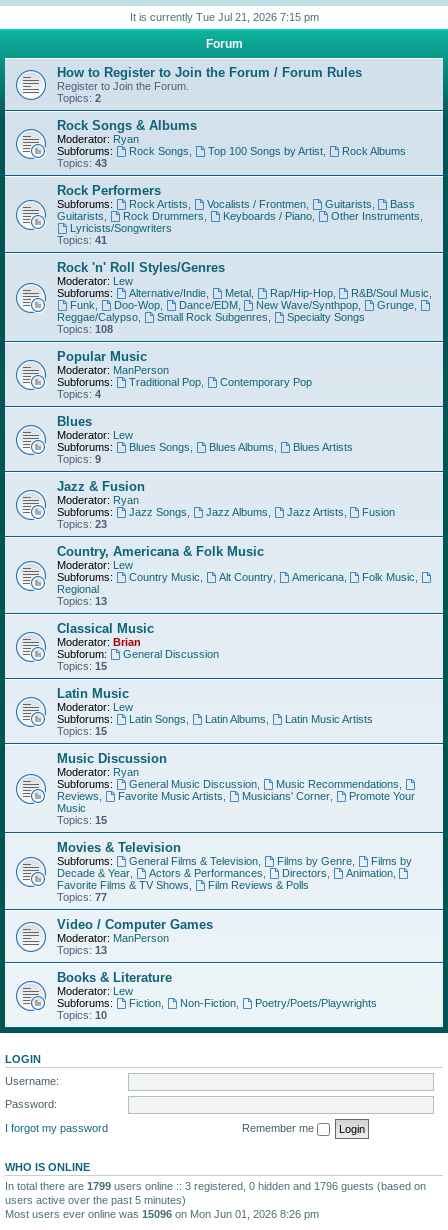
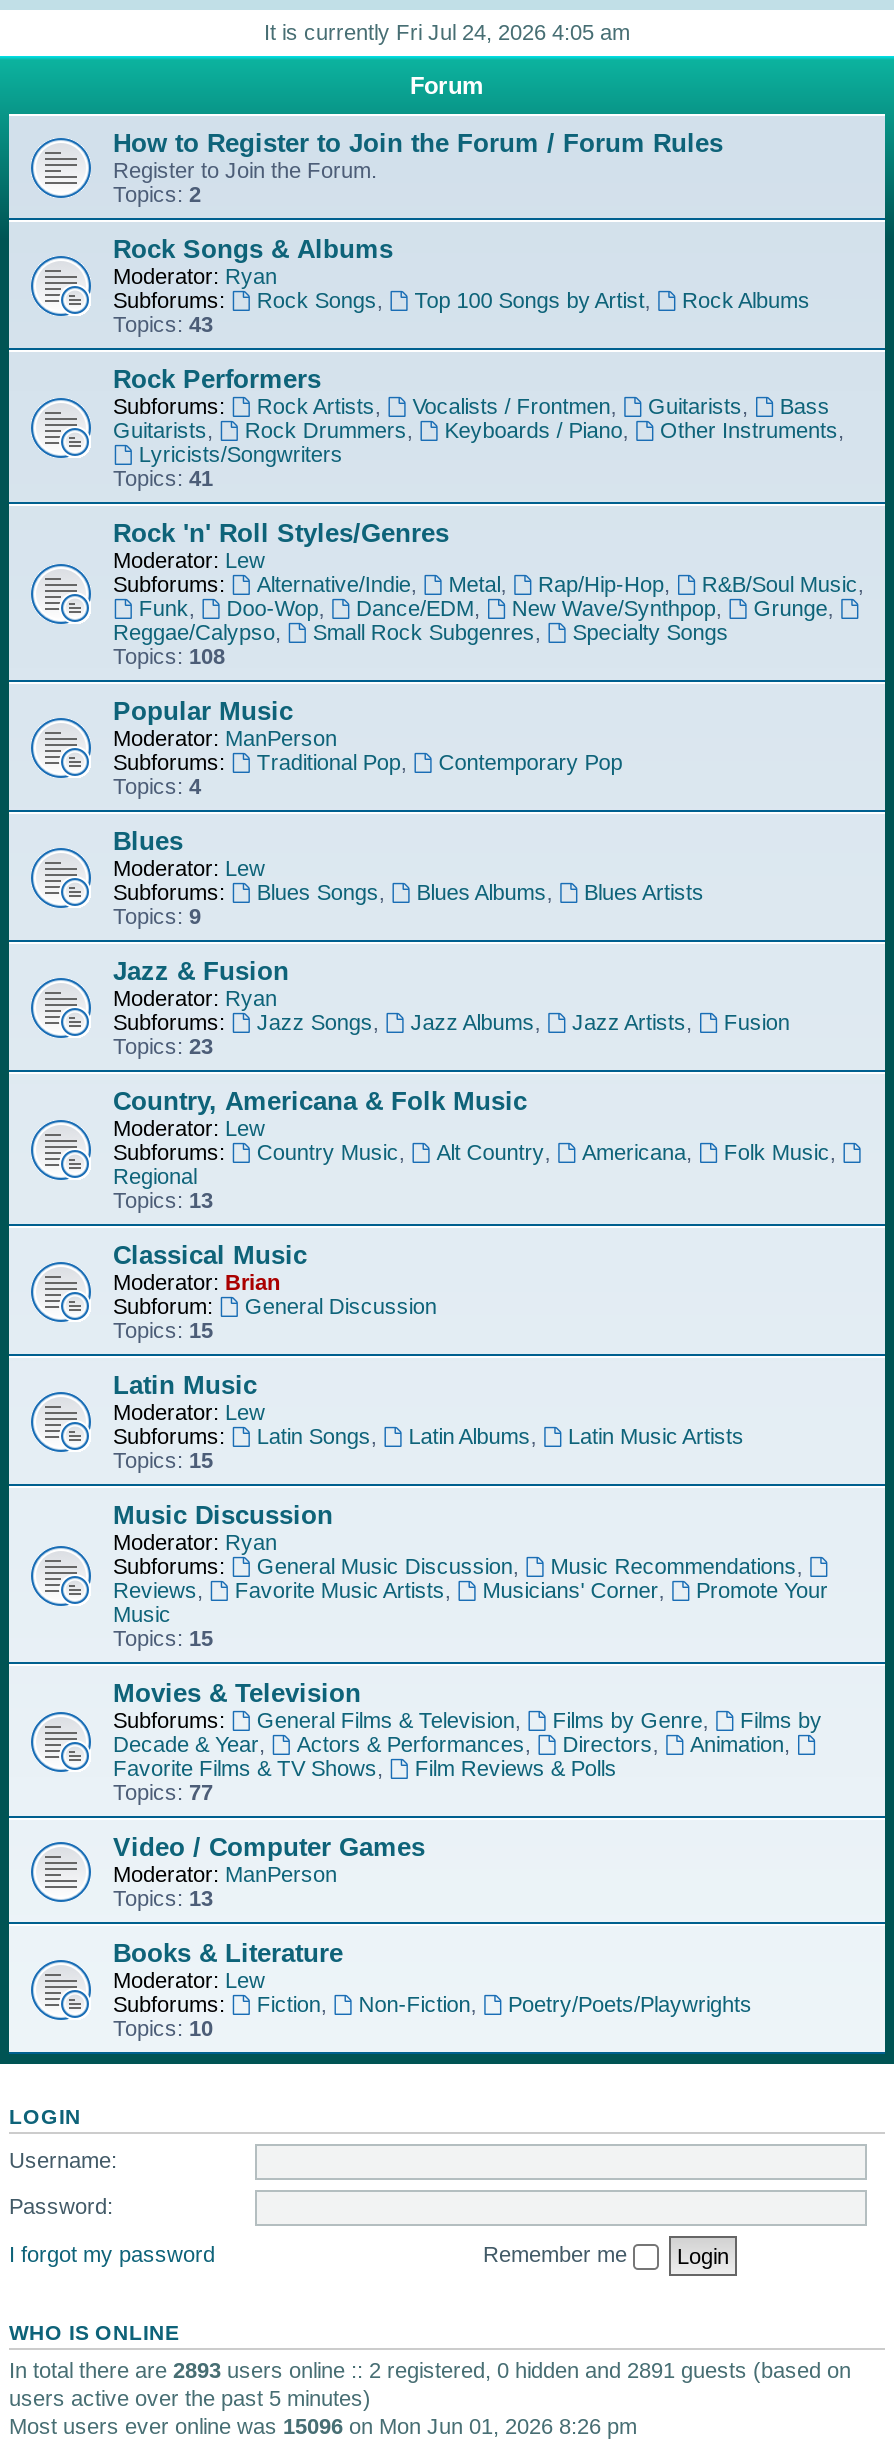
- It is currently Tue Jul 21, 2026 7:15 pm
+ It is currently Fri Jul 24, 2026 4:05 am

- In total there are 1799 users online :: 3 registered, 0 hidden and 1796 guests (based on
+ In total there are 2893 users online :: 2 registered, 0 hidden and 2891 guests (based on
